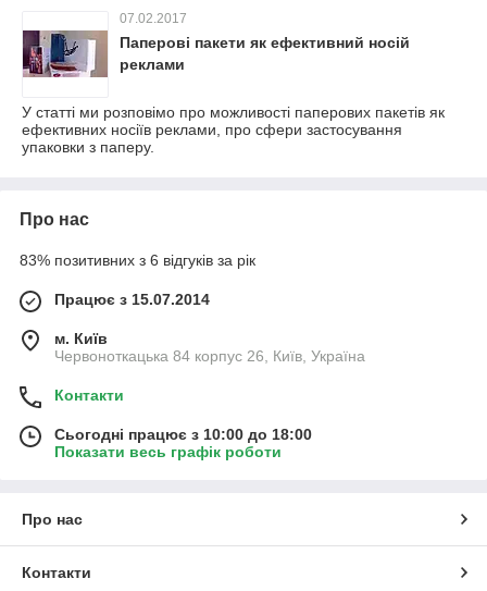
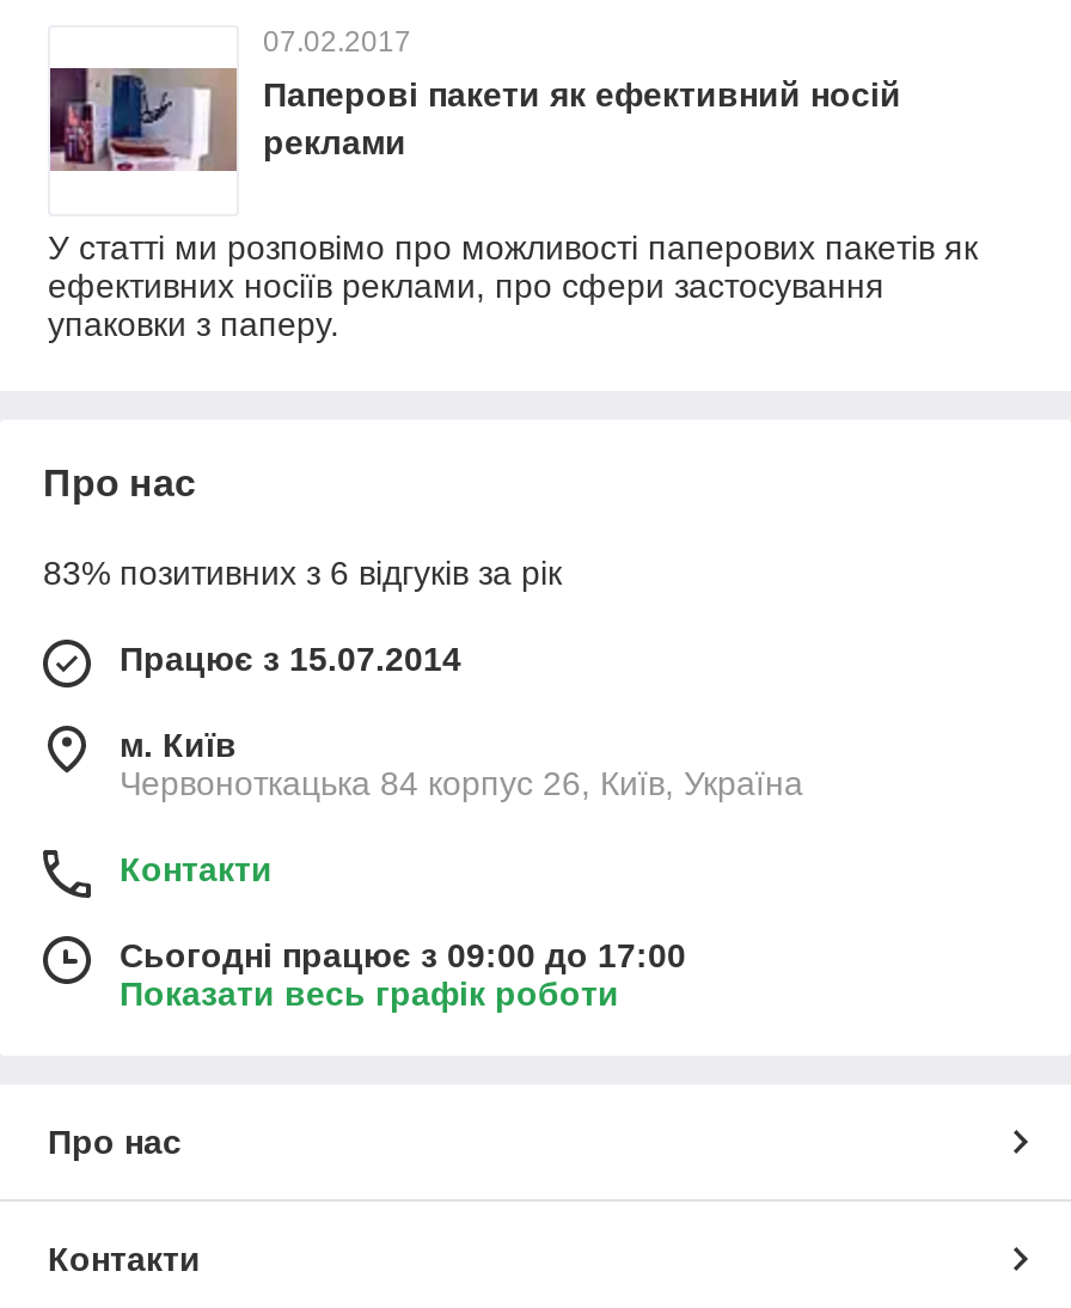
- Сьогодні працює з 10:00 до 18:00
+ Сьогодні працює з 09:00 до 17:00
